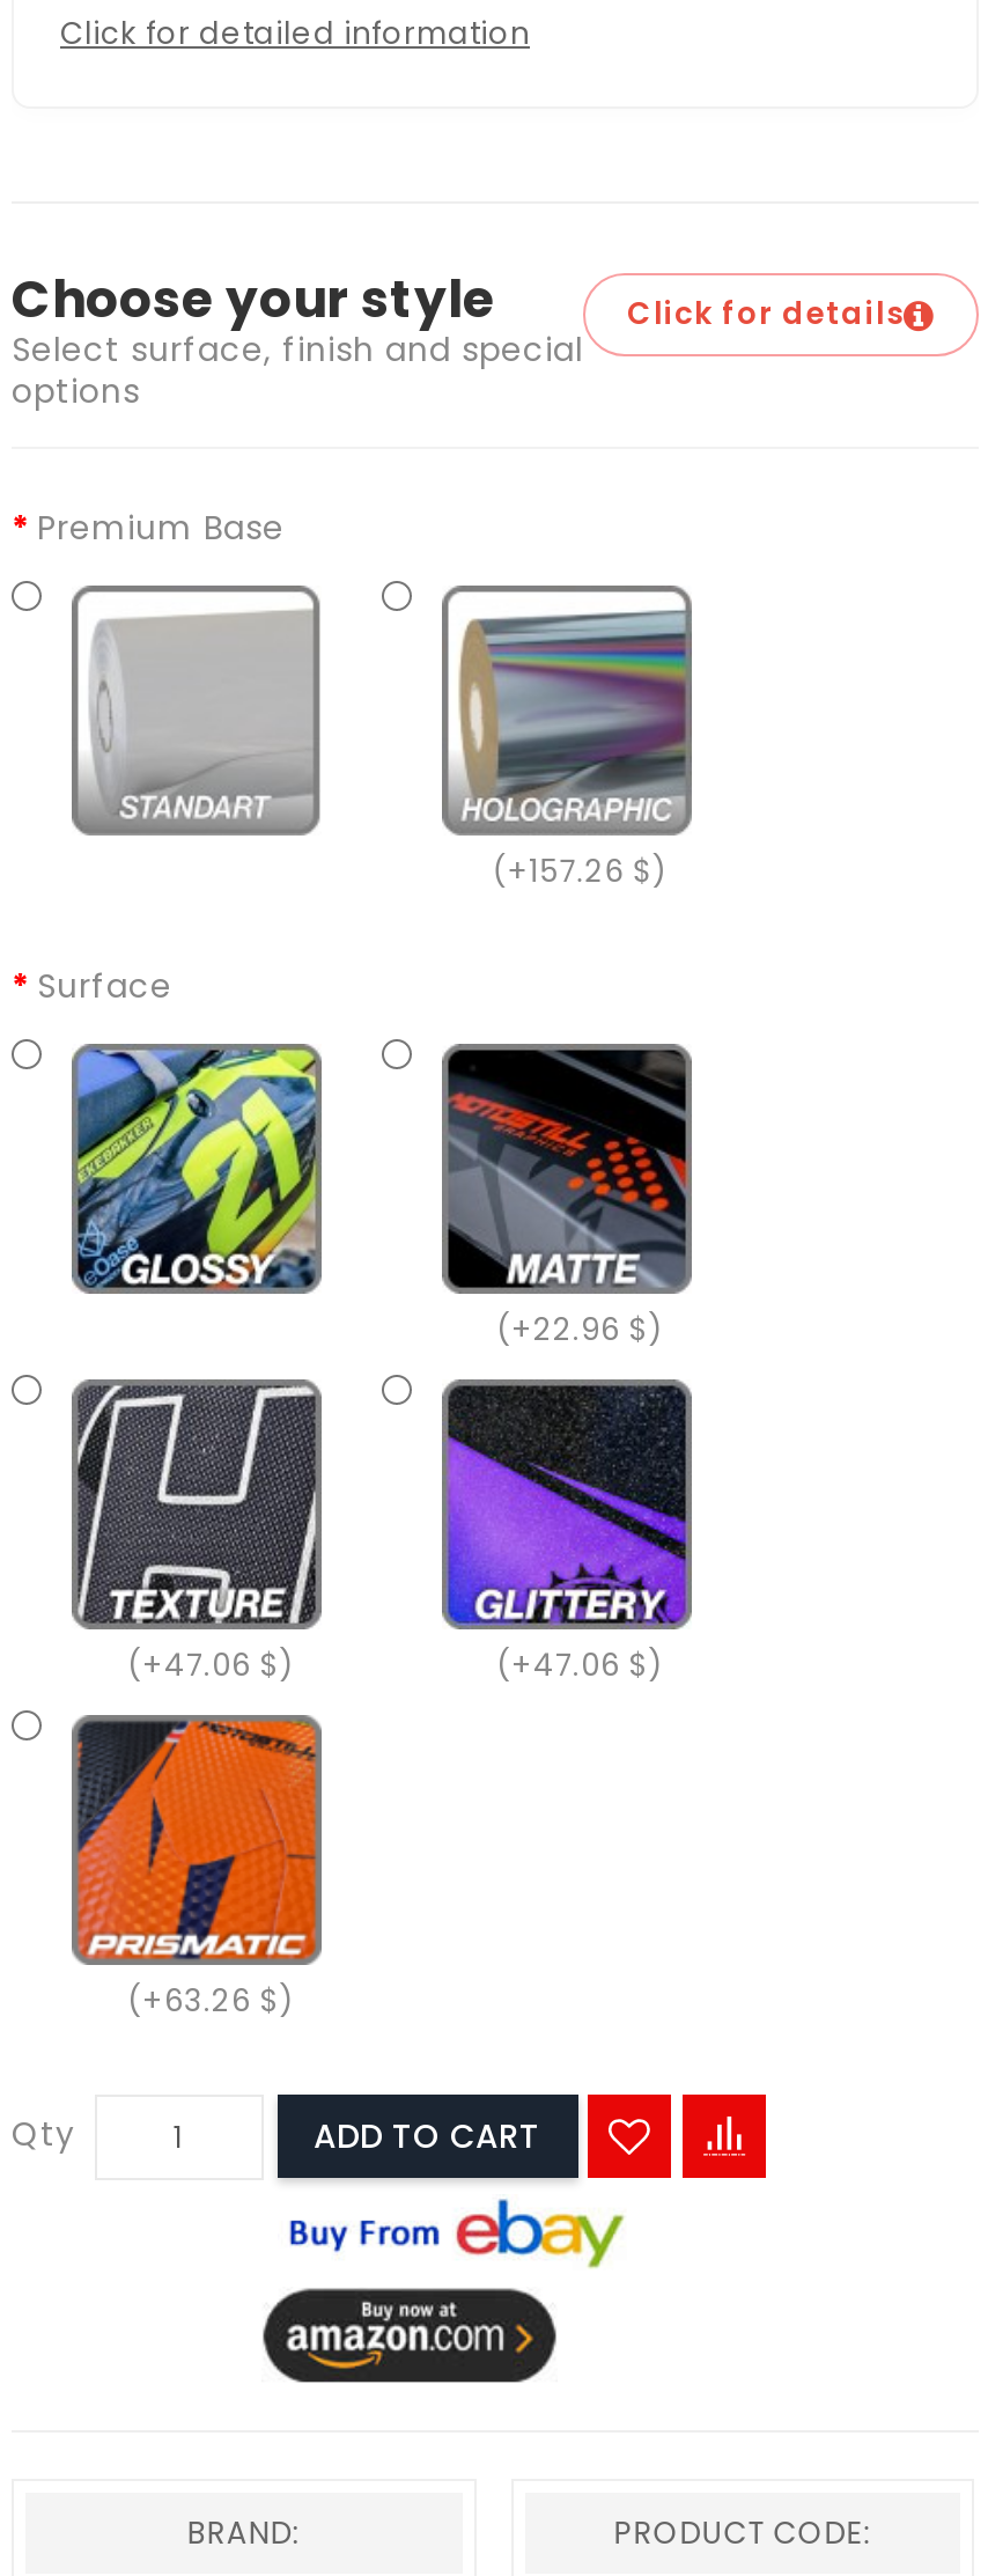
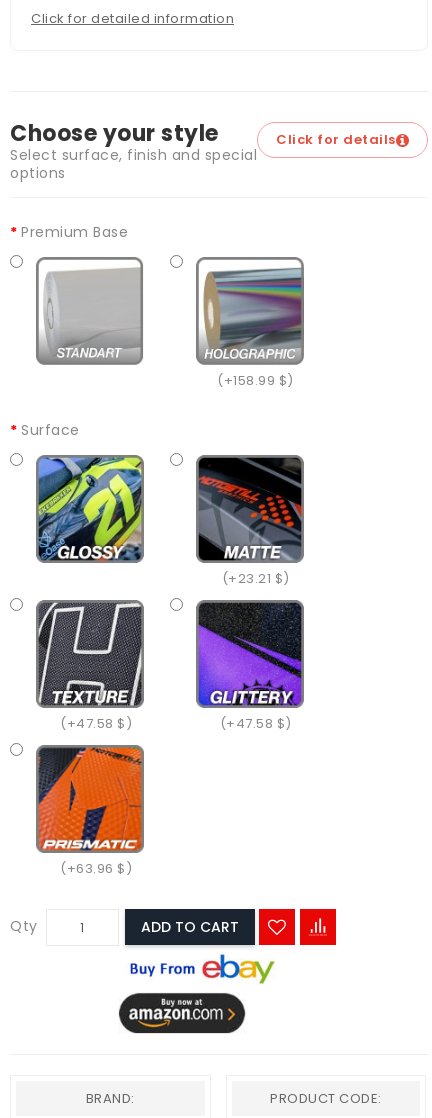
- (+157.26 $)
+ (+158.99 $)

- (+22.96 $)
+ (+23.21 $)

- (+47.06 $)
+ (+47.58 $)

- (+47.06 $)
+ (+47.58 $)

- (+63.26 $)
+ (+63.96 $)
